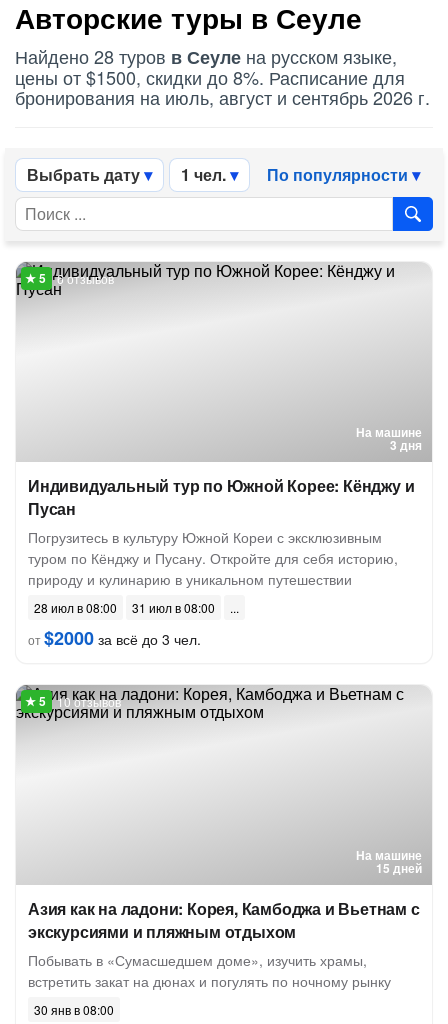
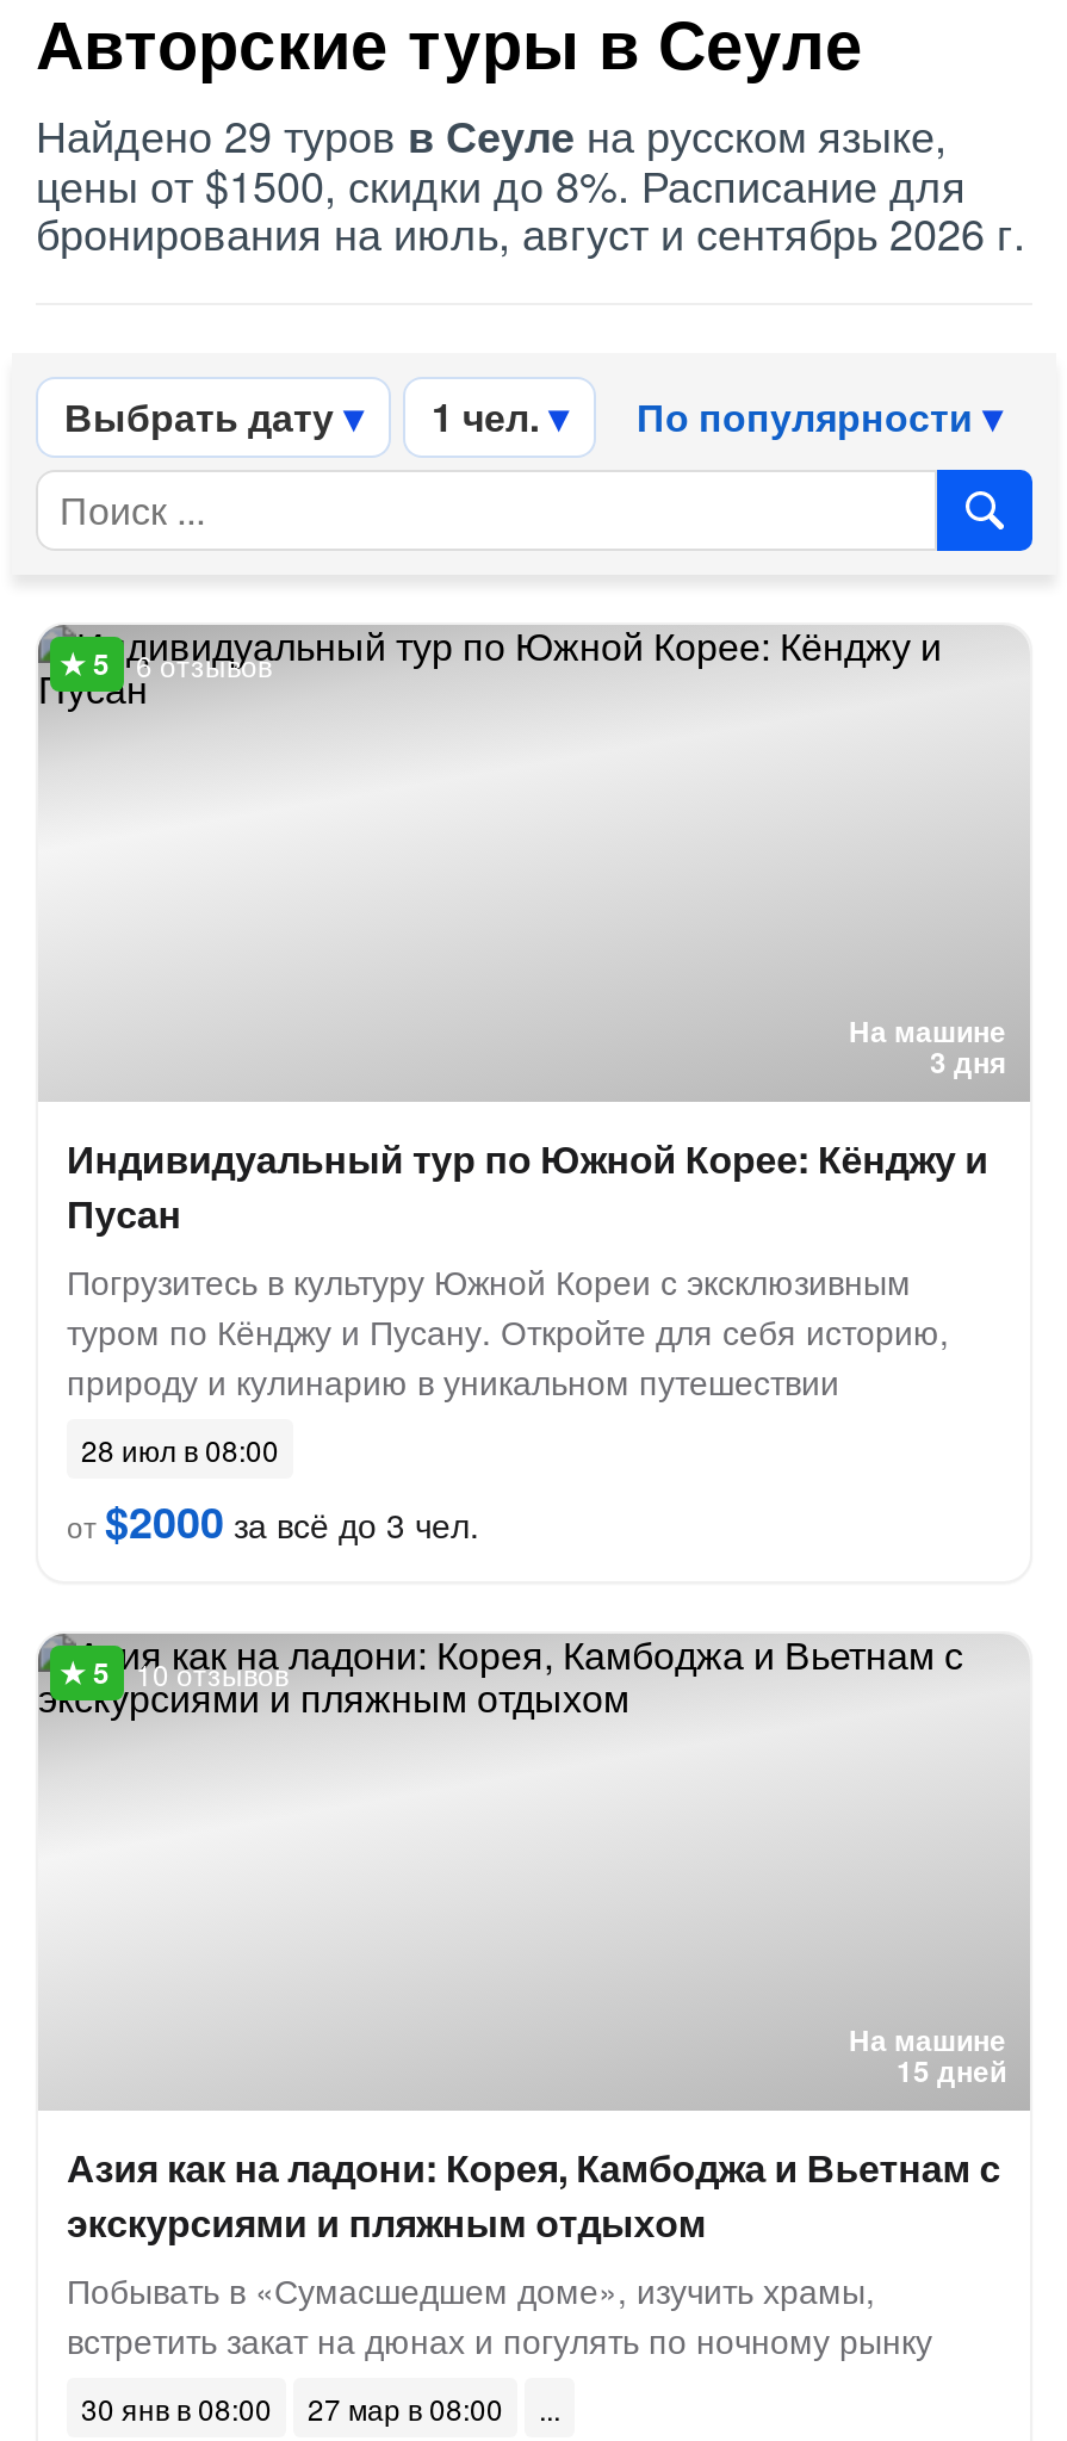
- Найдено 28 туров в Сеуле на русском языке,
+ Найдено 29 туров в Сеуле на русском языке,

- 31 июл в 08:00

+ 27 мар в 08:00
